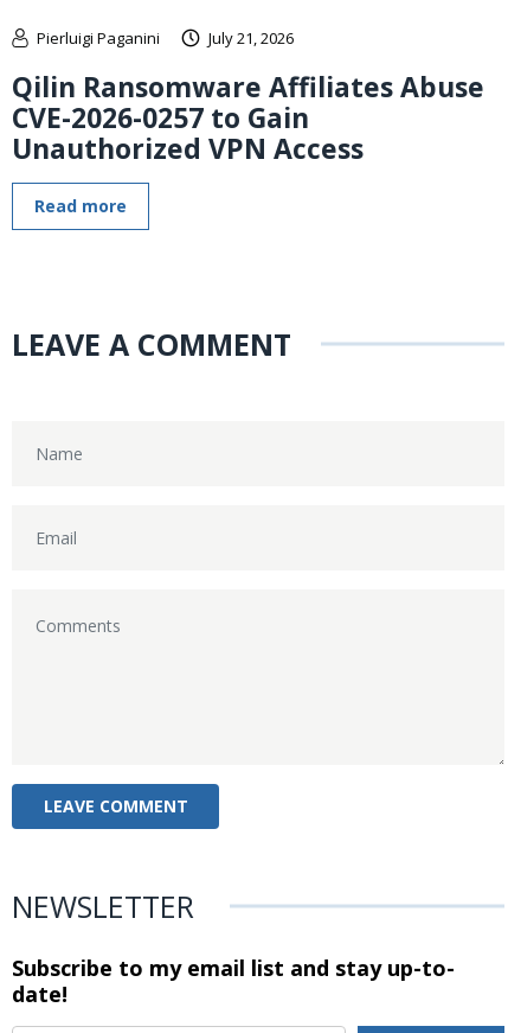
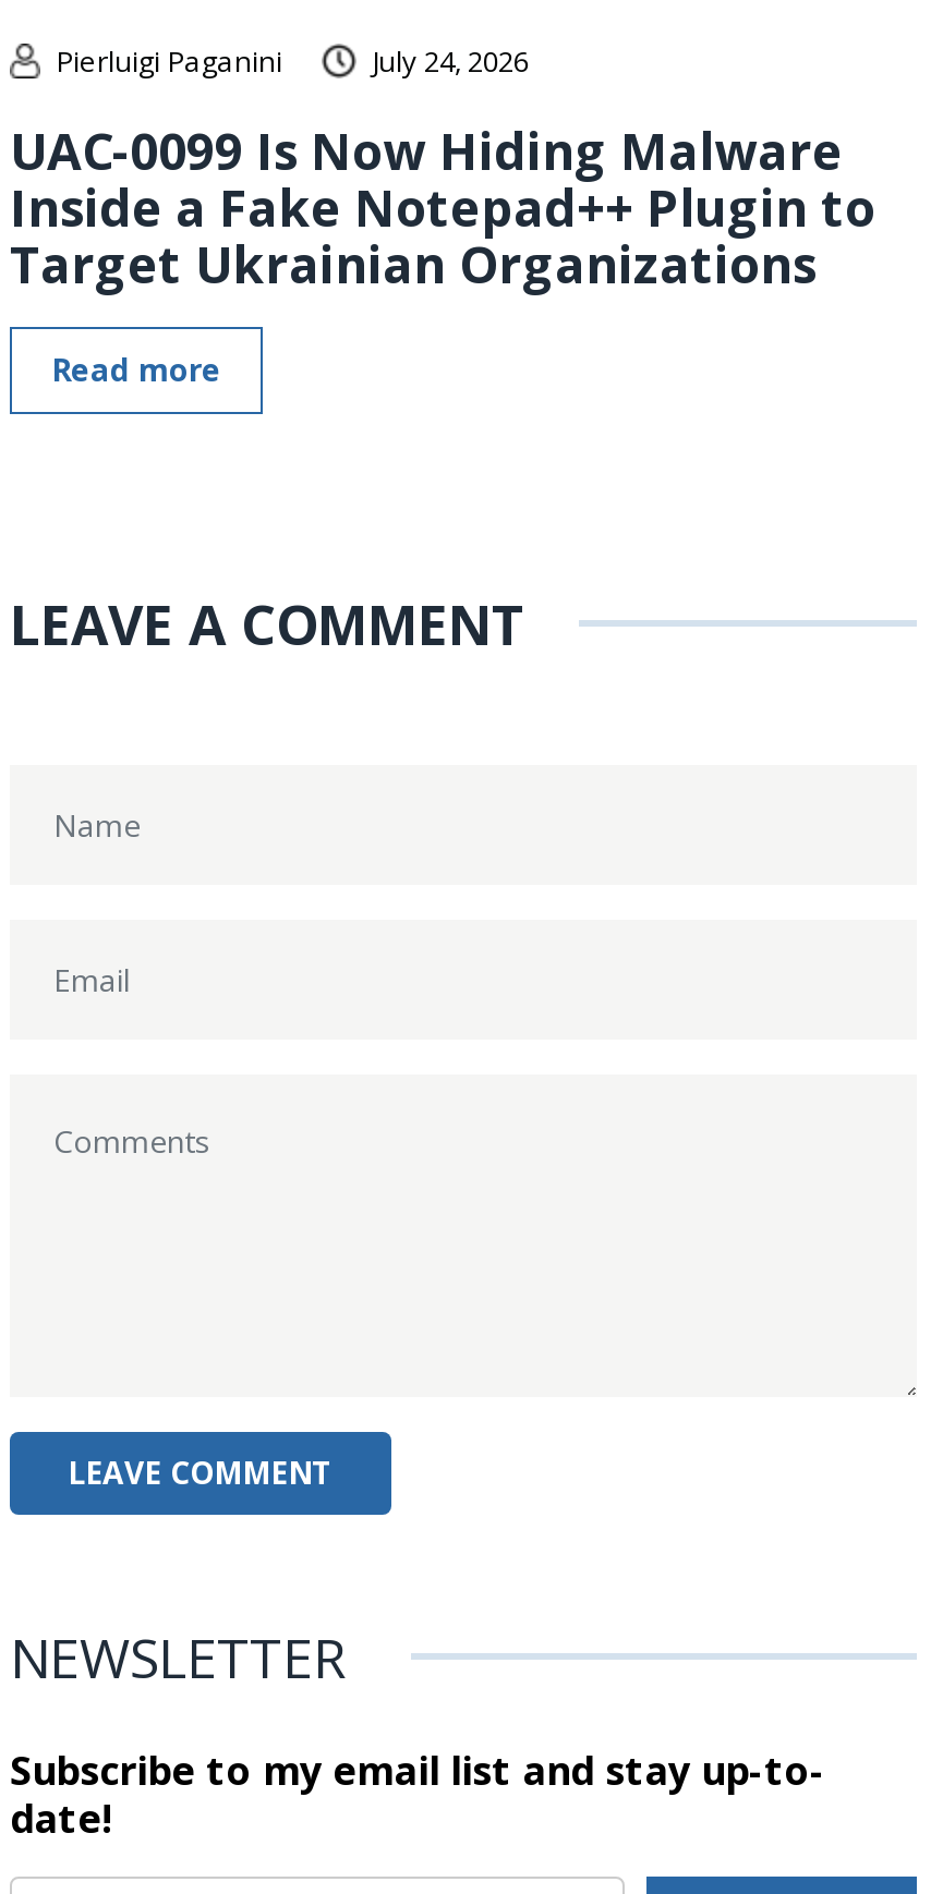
- July 21, 2026
+ July 24, 2026

- Qilin Ransomware Affiliates Abuse
- CVE-2026-0257 to Gain
- Unauthorized VPN Access
+ UAC-0099 Is Now Hiding Malware
+ Inside a Fake Notepad++ Plugin to
+ Target Ukrainian Organizations
